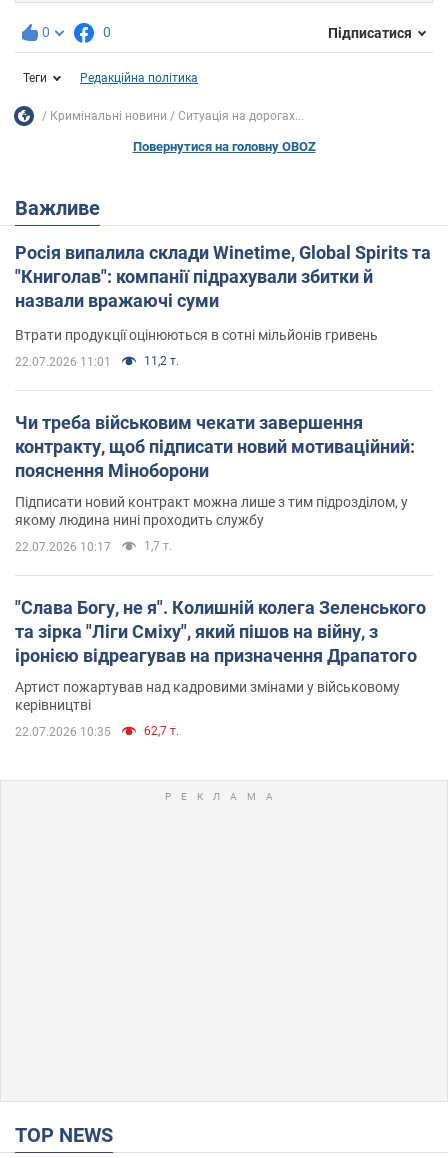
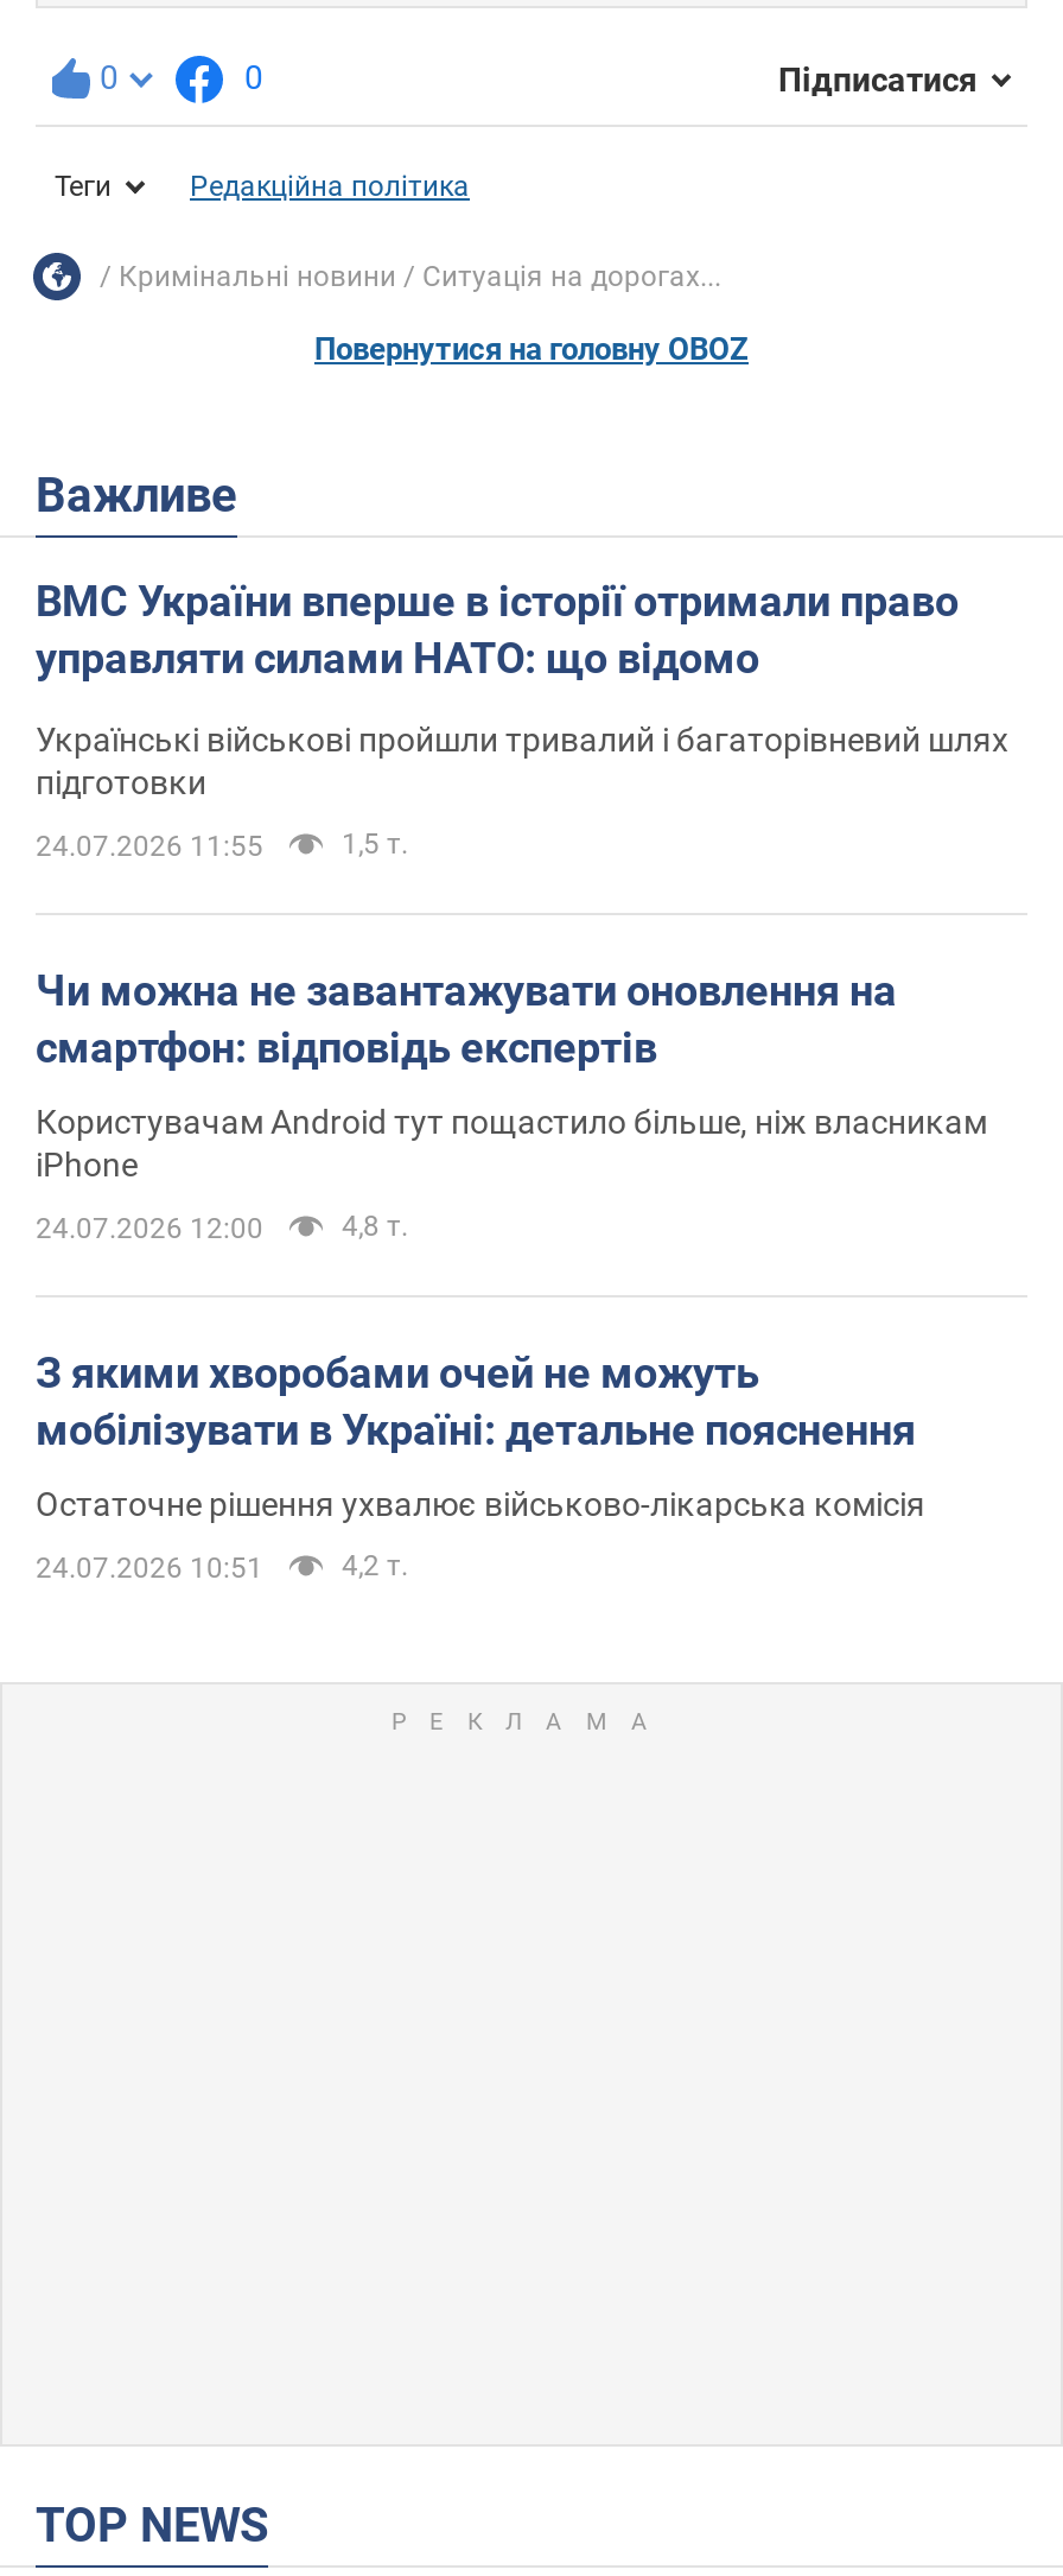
- Росія випалила склади Winetime, Global Spirits та
- "Книголав": компанії підрахували збитки й
- назвали вражаючі суми
+ ВМС України вперше в історії отримали право
+ управляти силами НАТО: що відомо

- Втрати продукції оцінюються в сотні мільйонів гривень
+ Українські військові пройшли тривалий і багаторівневий шлях
+ підготовки

- 22.07.2026 11:01
- 11,2 т.
+ 24.07.2026 11:55
+ 1,5 т.

- Чи треба військовим чекати завершення
- контракту, щоб підписати новий мотиваційний:
- пояснення Міноборони
+ Чи можна не завантажувати оновлення на
+ смартфон: відповідь експертів

- Підписати новий контракт можна лише з тим підрозділом, у
- якому людина нині проходить службу
+ Користувачам Android тут пощастило більше, ніж власникам
+ iPhone

- 22.07.2026 10:17
- 1,7 т.
+ 24.07.2026 12:00
+ 4,8 т.

- "Слава Богу, не я". Колишній колега Зеленського
- та зірка "Ліги Сміху", який пішов на війну, з
- іронією відреагував на призначення Драпатого
+ З якими хворобами очей не можуть
+ мобілізувати в Україні: детальне пояснення

- Артист пожартував над кадровими змінами у військовому
- керівництві
+ Остаточне рішення ухвалює військово-лікарська комісія

- 22.07.2026 10:35
- 62,7 т.
+ 24.07.2026 10:51
+ 4,2 т.
